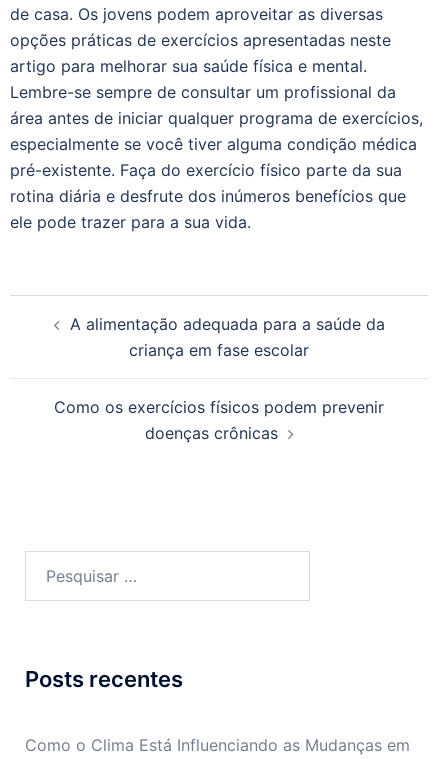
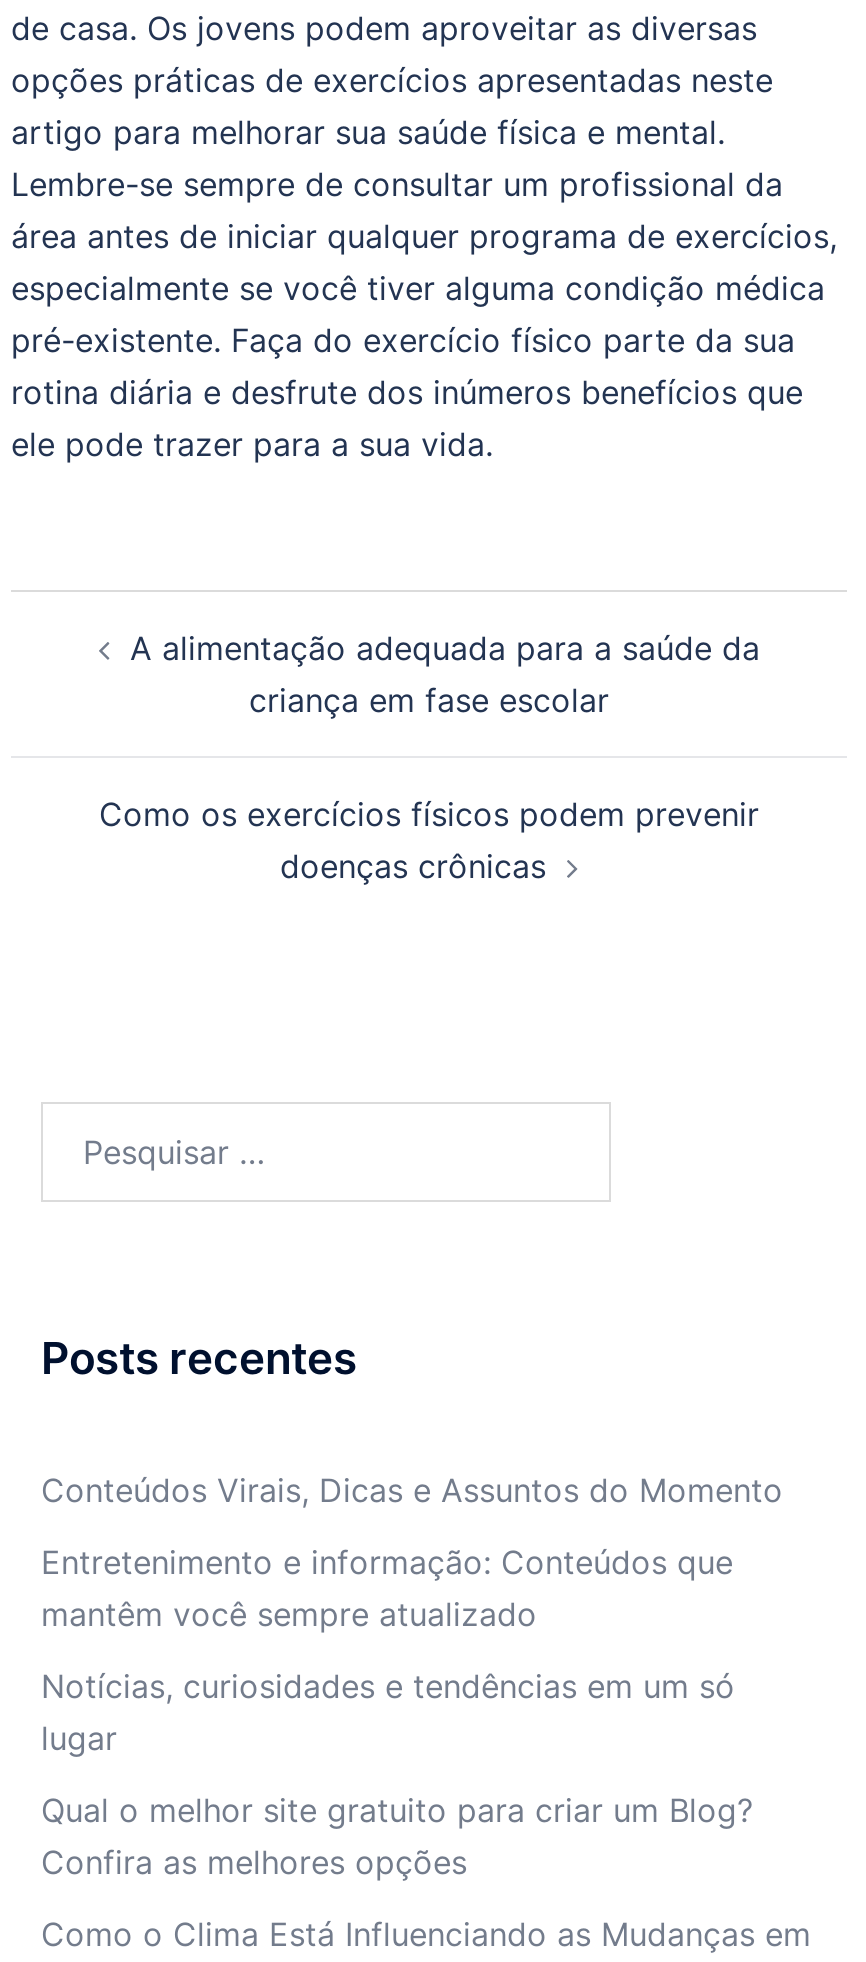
+ Conteúdos Virais, Dicas e Assuntos do Momento
+ Entretenimento e informação: Conteúdos que
+ mantêm você sempre atualizado
+ Notícias, curiosidades e tendências em um só
+ lugar
+ Qual o melhor site gratuito para criar um Blog?
+ Confira as melhores opções
